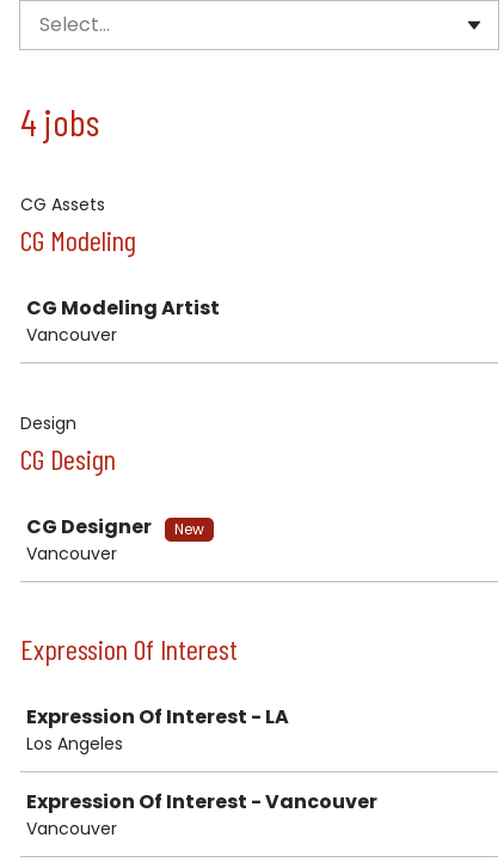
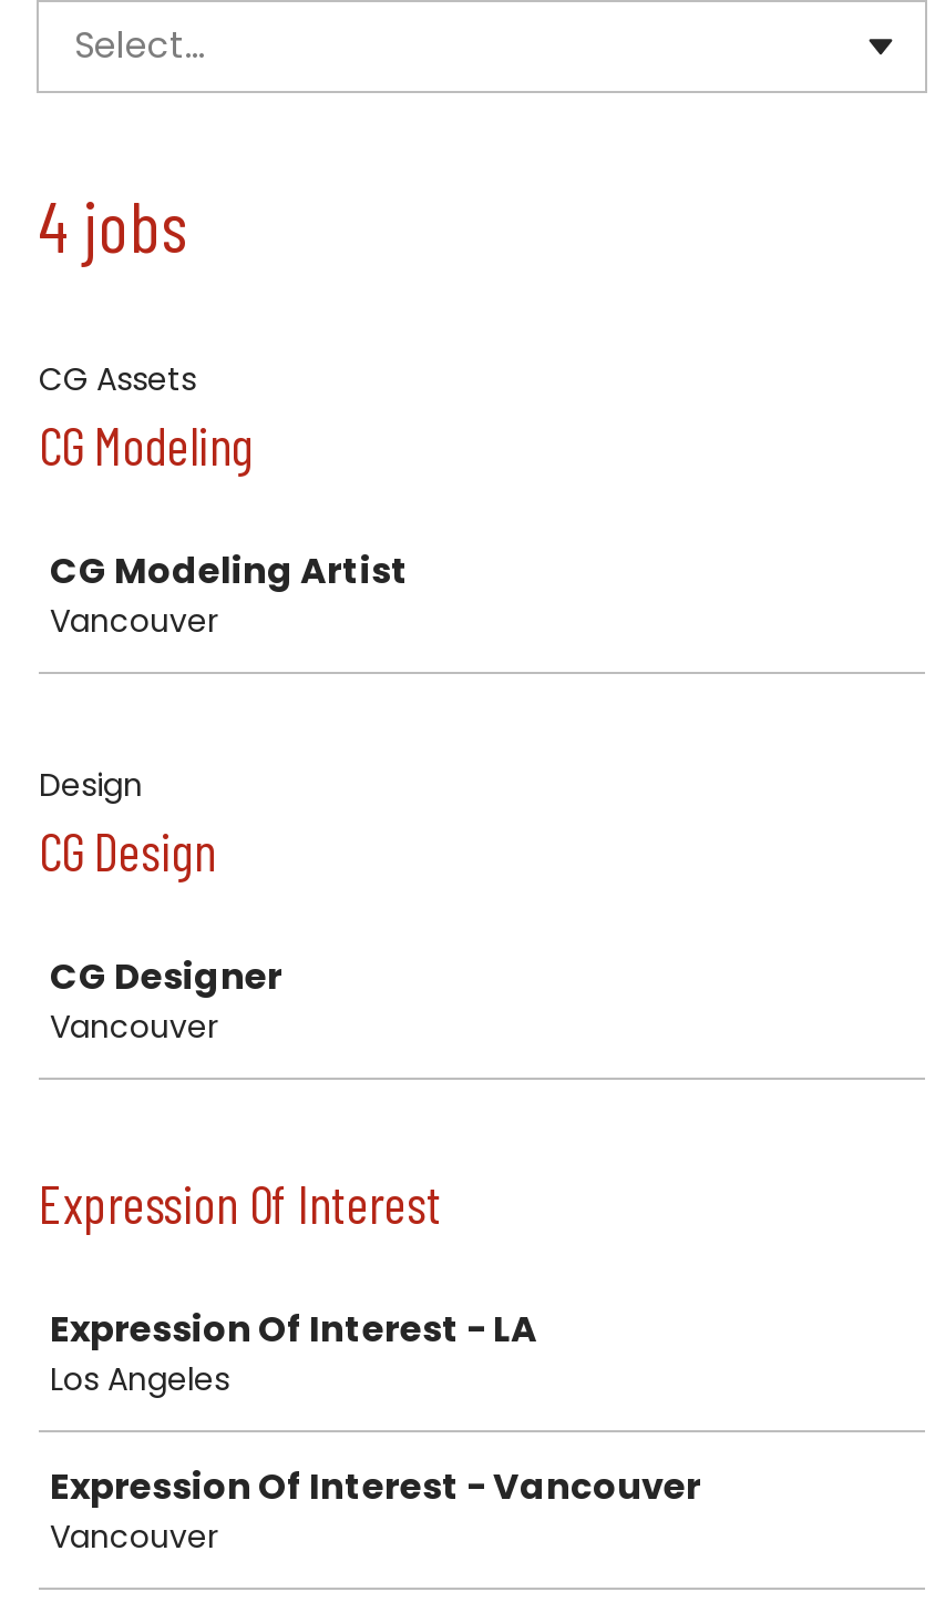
- New
